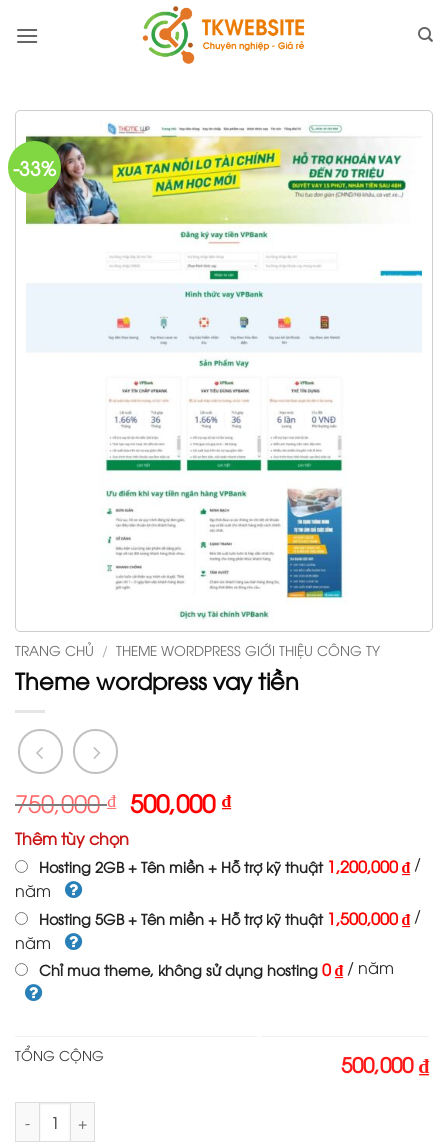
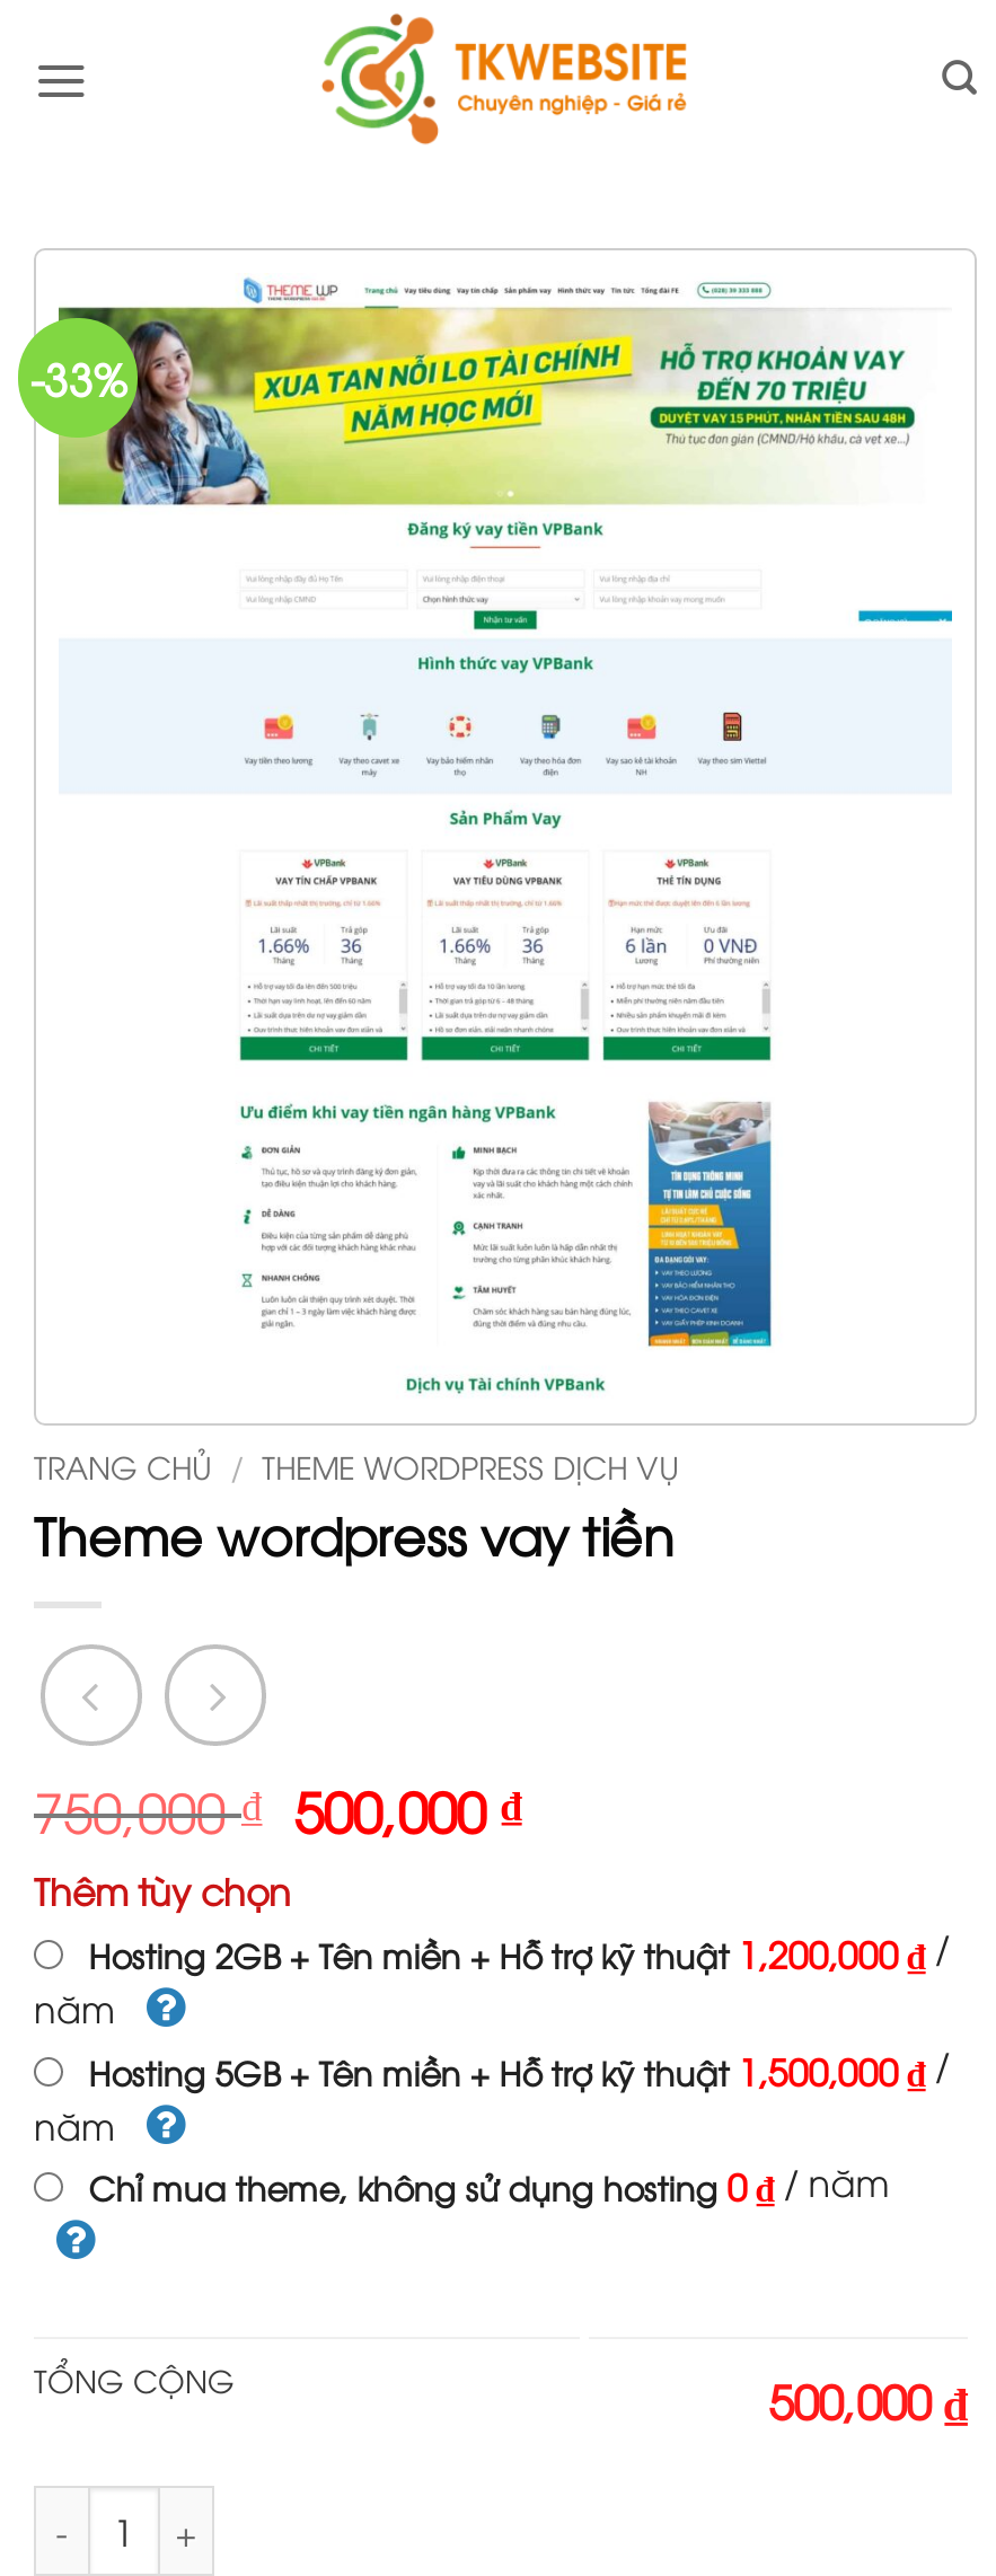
- TRANG CHỦ / THEME WORDPRESS GIỚI THIỆU CÔNG TY
+ TRANG CHỦ / THEME WORDPRESS DỊCH VỤ
